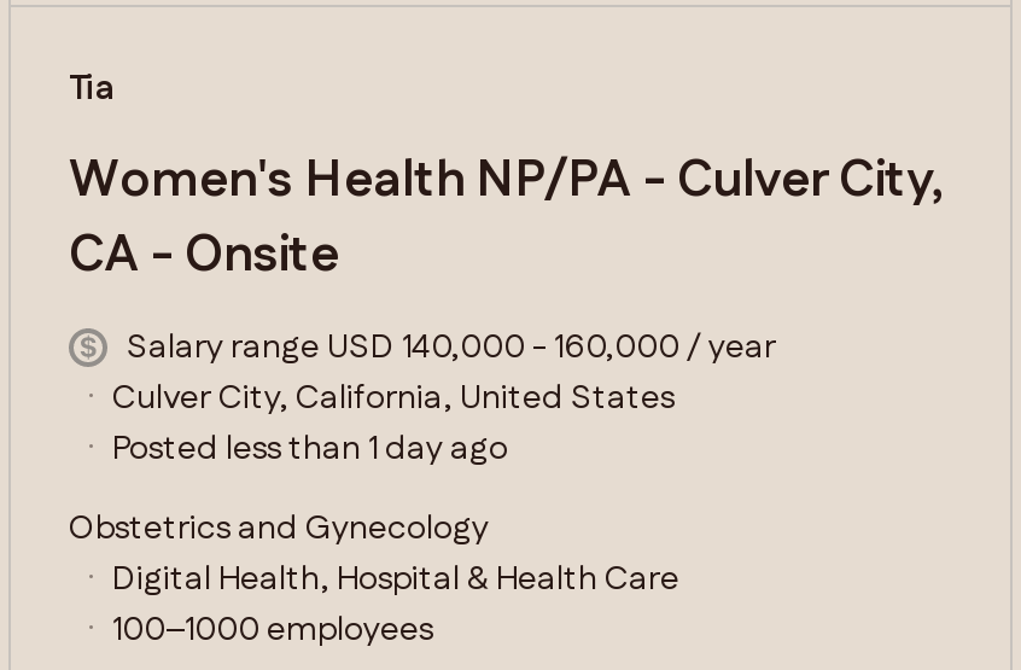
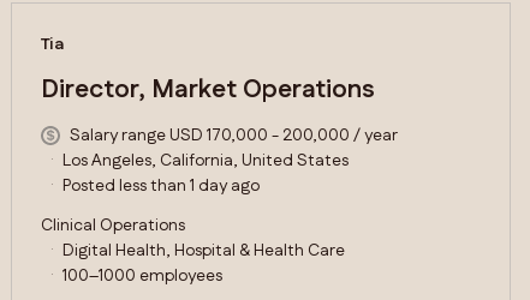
- Women's Health NP/PA - Culver City,
- CA - Onsite
- Salary range USD 140,000 - 160,000 / year
- Culver City, California, United States
+ Director, Market Operations
+ Salary range USD 170,000 - 200,000 / year
+ Los Angeles, California, United States

- Obstetrics and Gynecology
+ Clinical Operations
